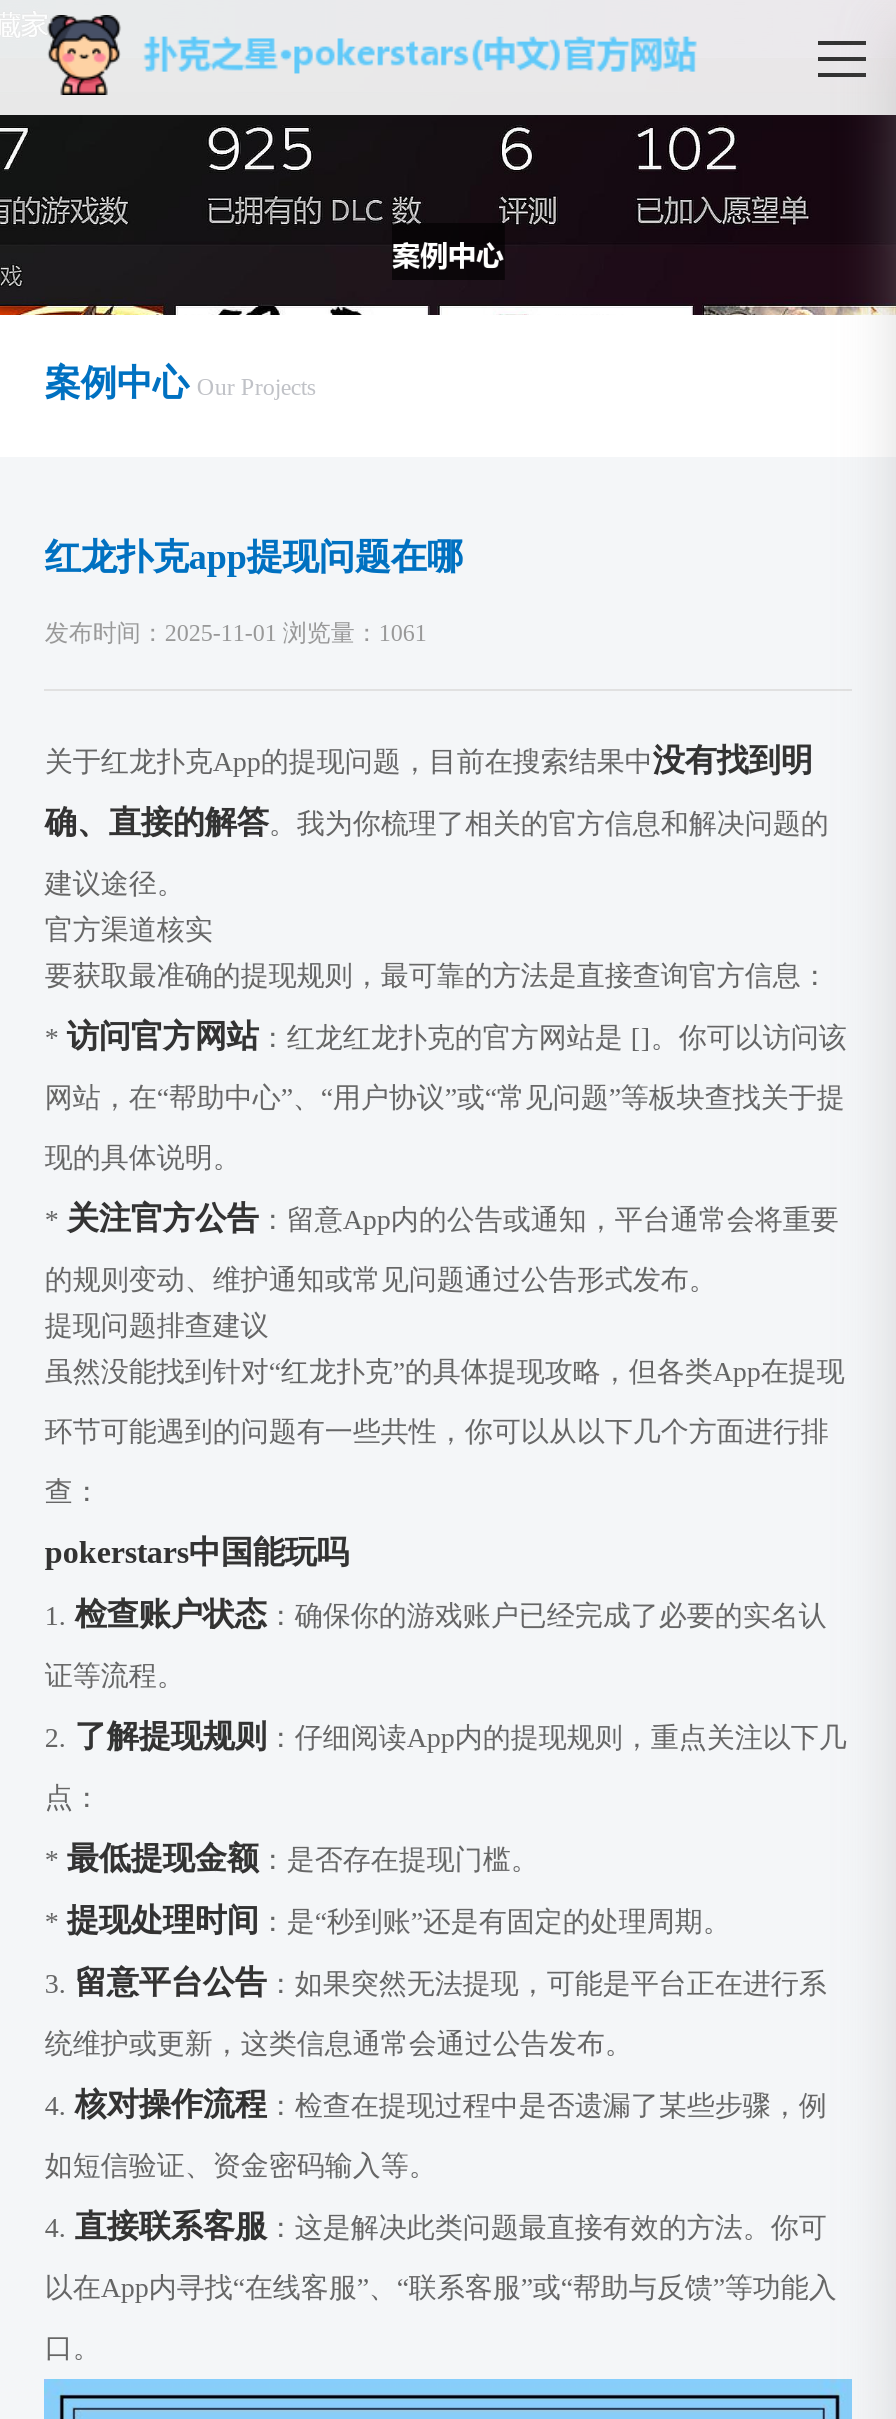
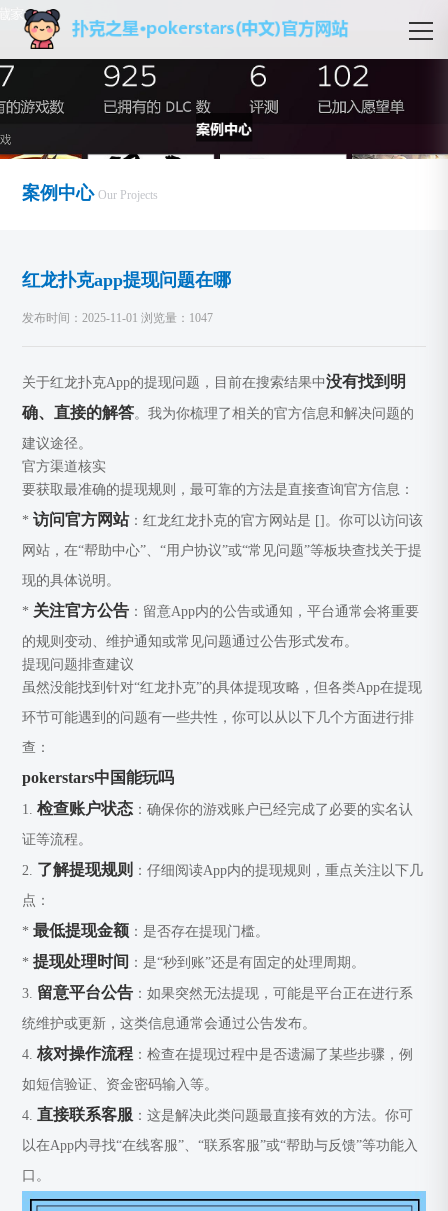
- 发布时间：2025-11-01 浏览量：1061
+ 发布时间：2025-11-01 浏览量：1047
